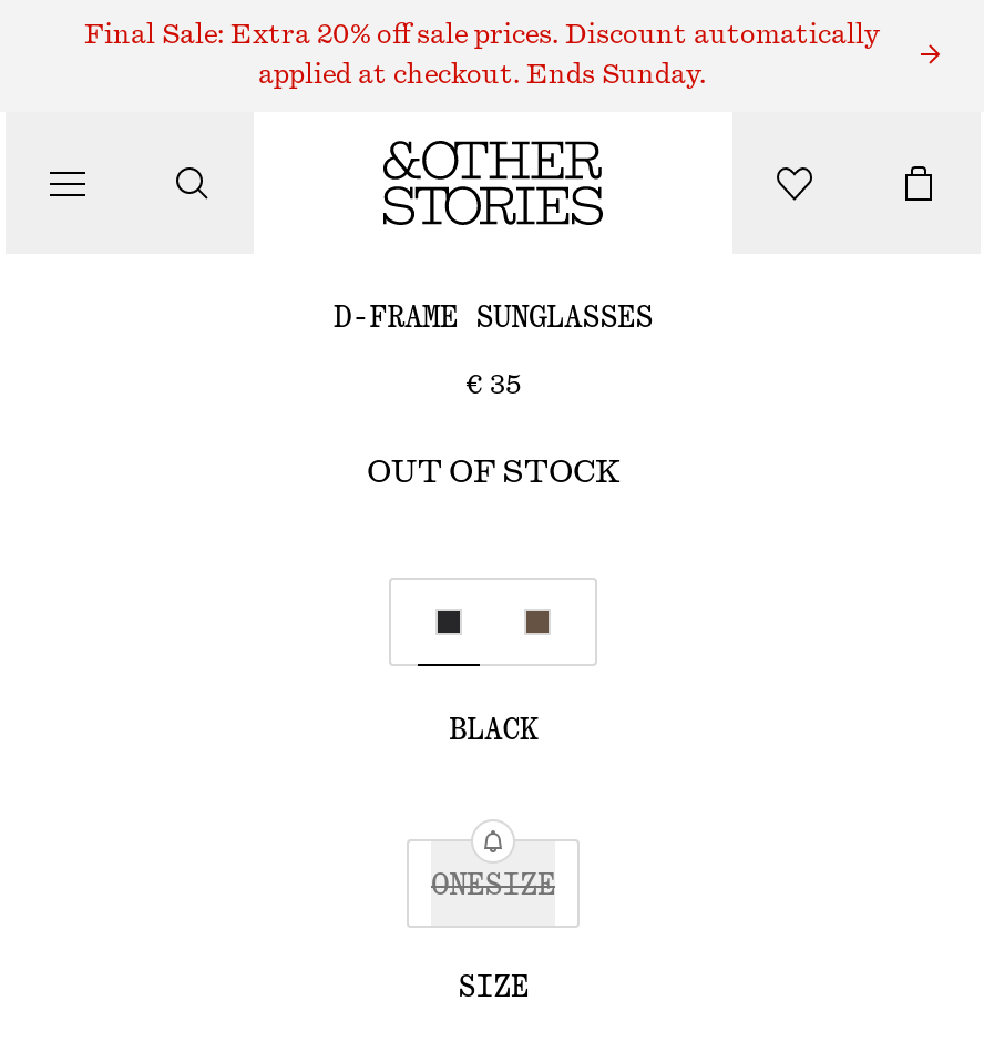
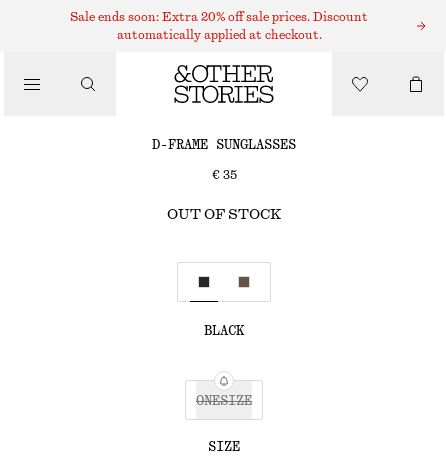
- Final Sale: Extra 20% off sale prices. Discount automatically
+ Sale ends soon: Extra 20% off sale prices. Discount

- applied at checkout. Ends Sunday.
+ automatically applied at checkout.
